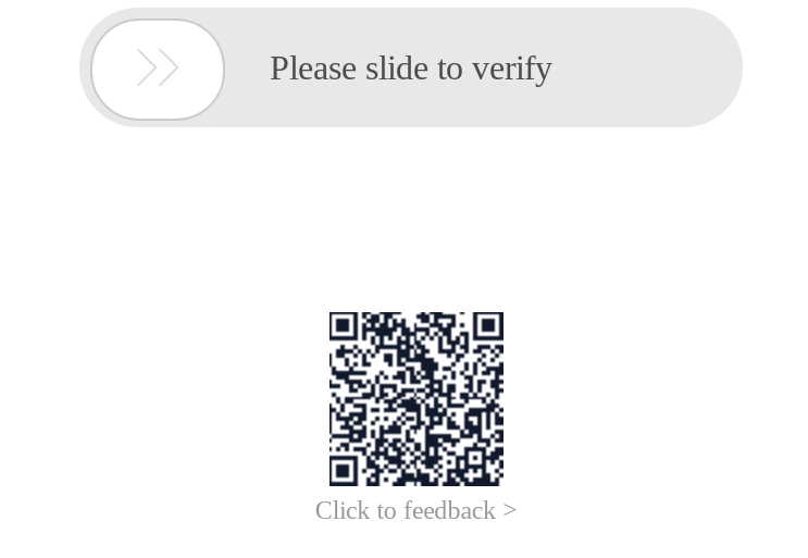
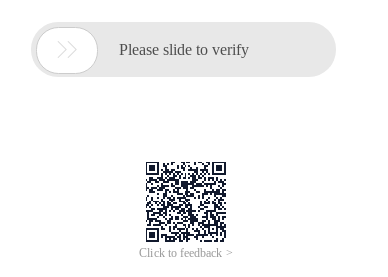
- [image]
+ [image]
